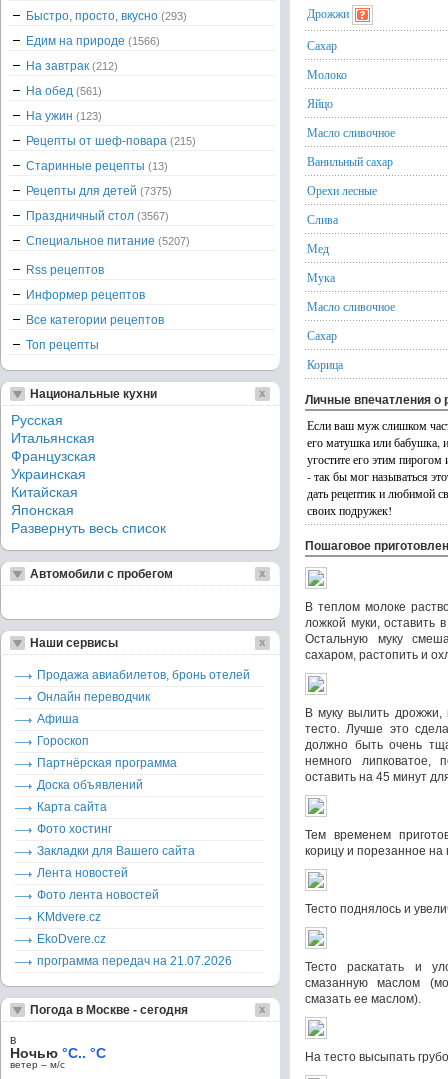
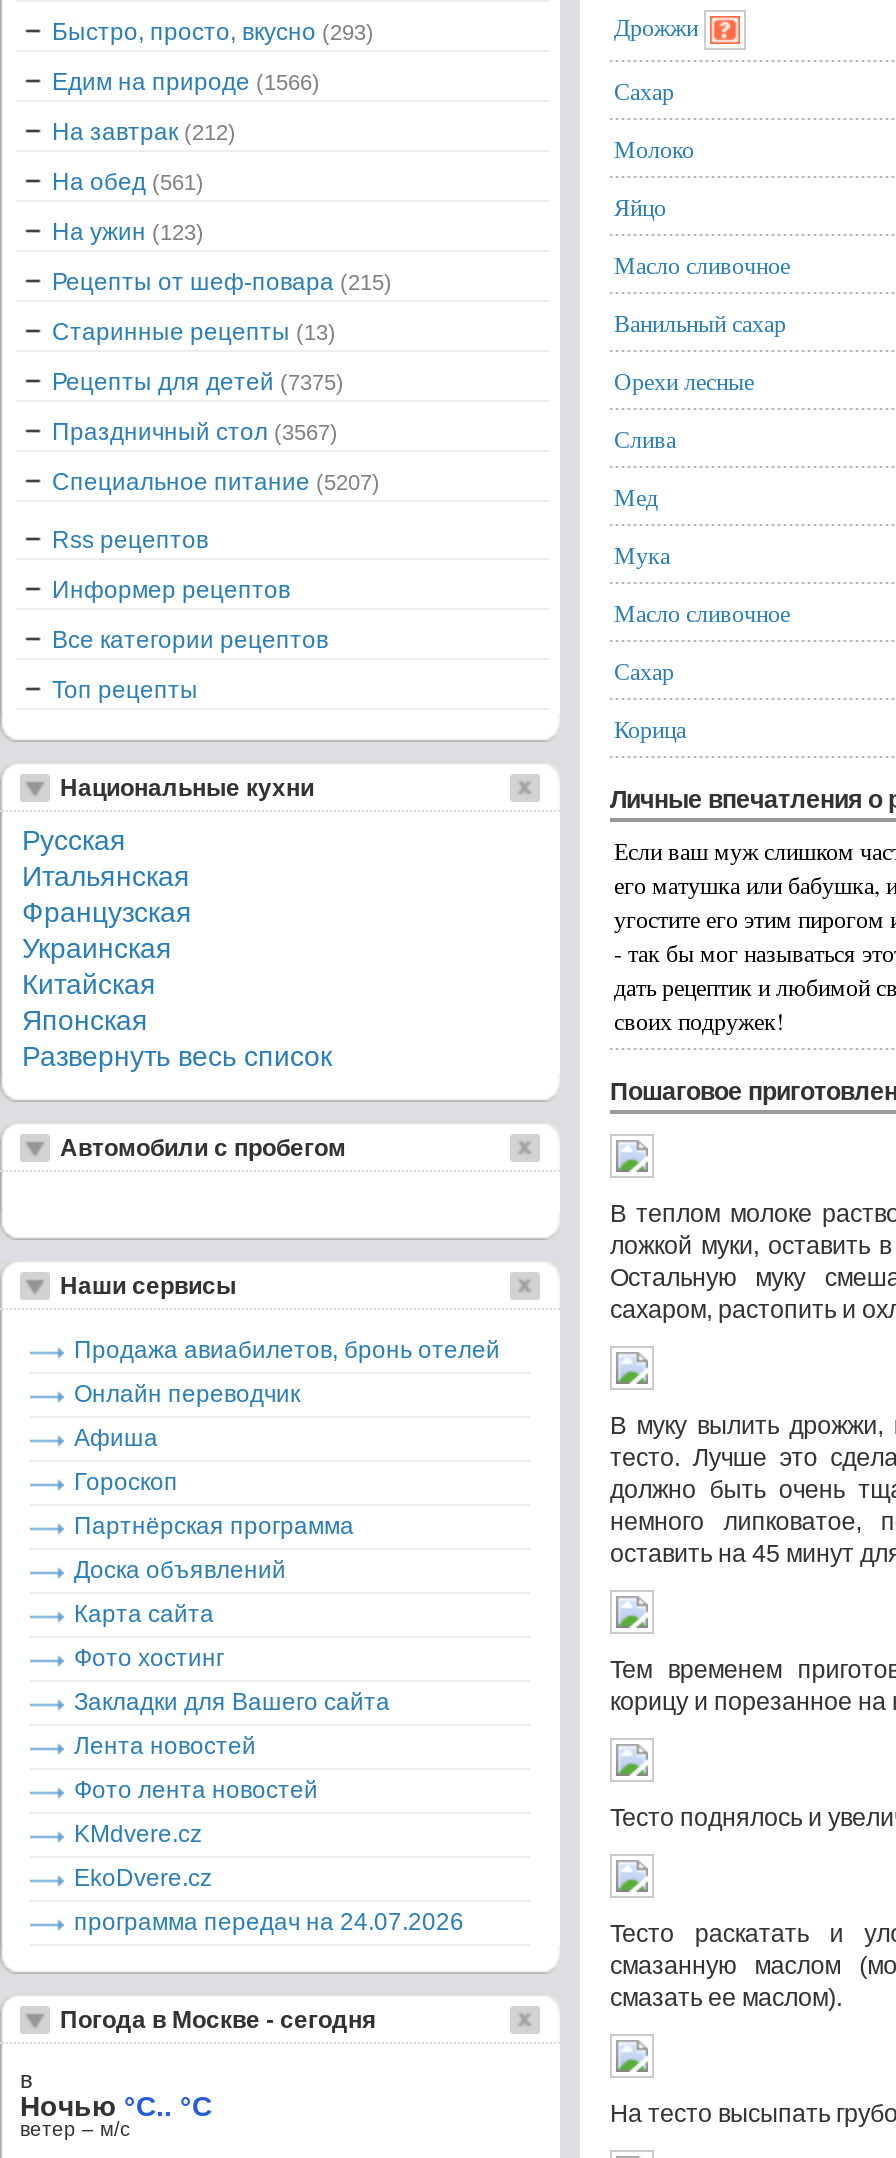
- программа передач на 21.07.2026
+ программа передач на 24.07.2026
